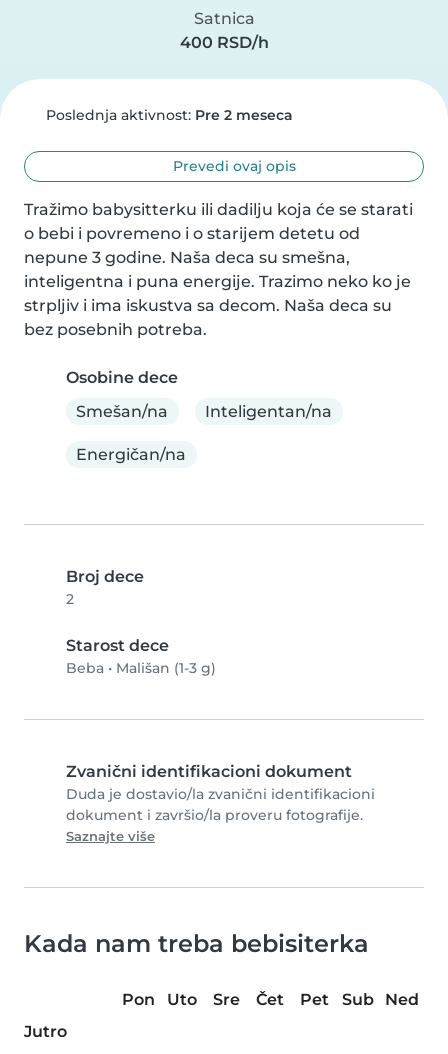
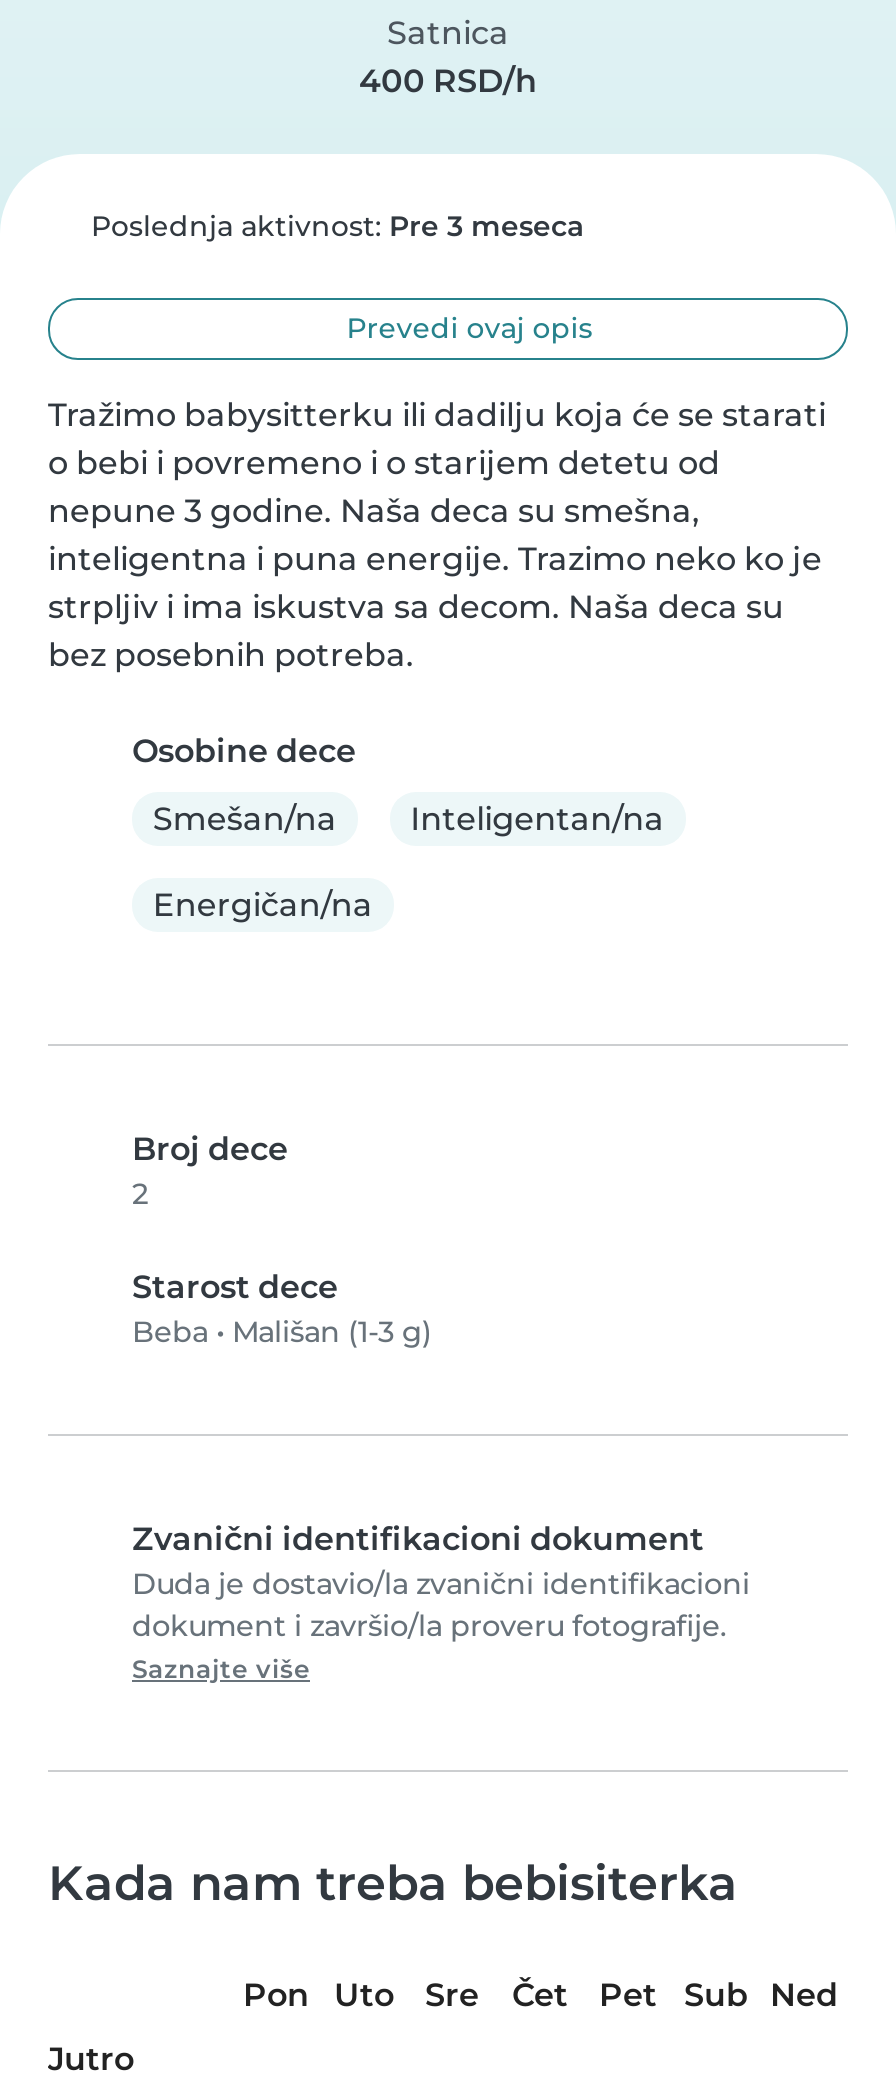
- Poslednja aktivnost: Pre 2 meseca
+ Poslednja aktivnost: Pre 3 meseca
